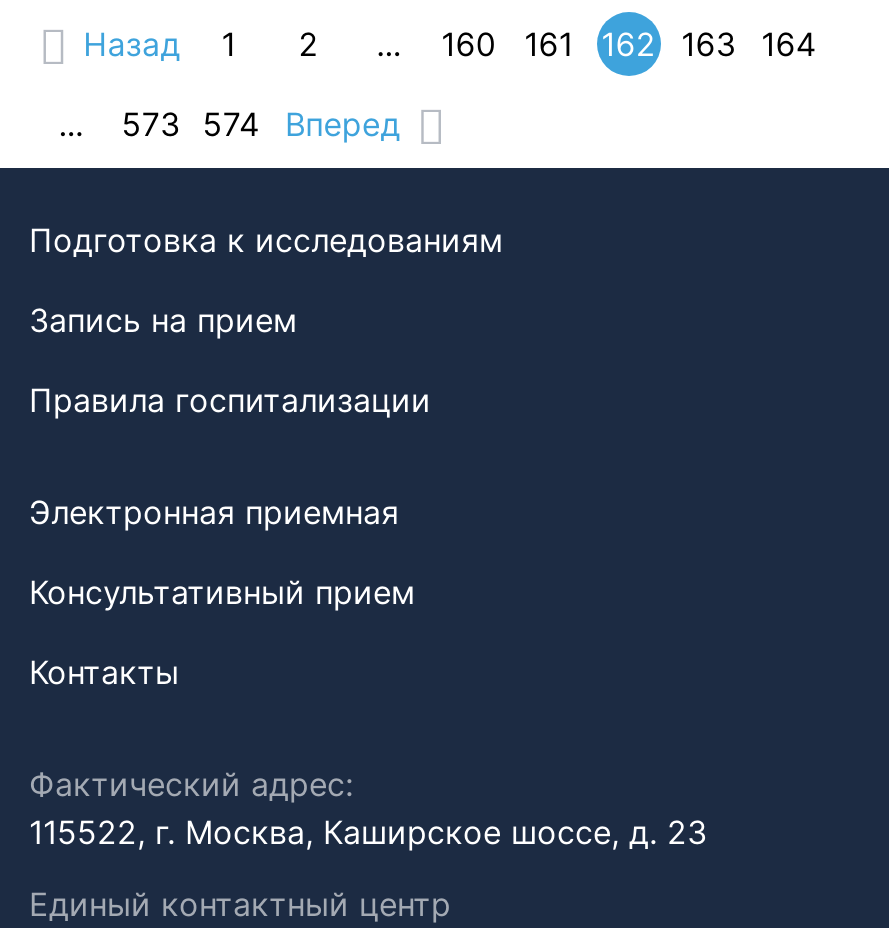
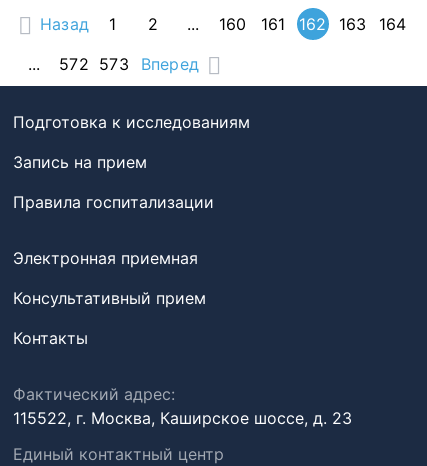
- 573 574
+ 572 573
